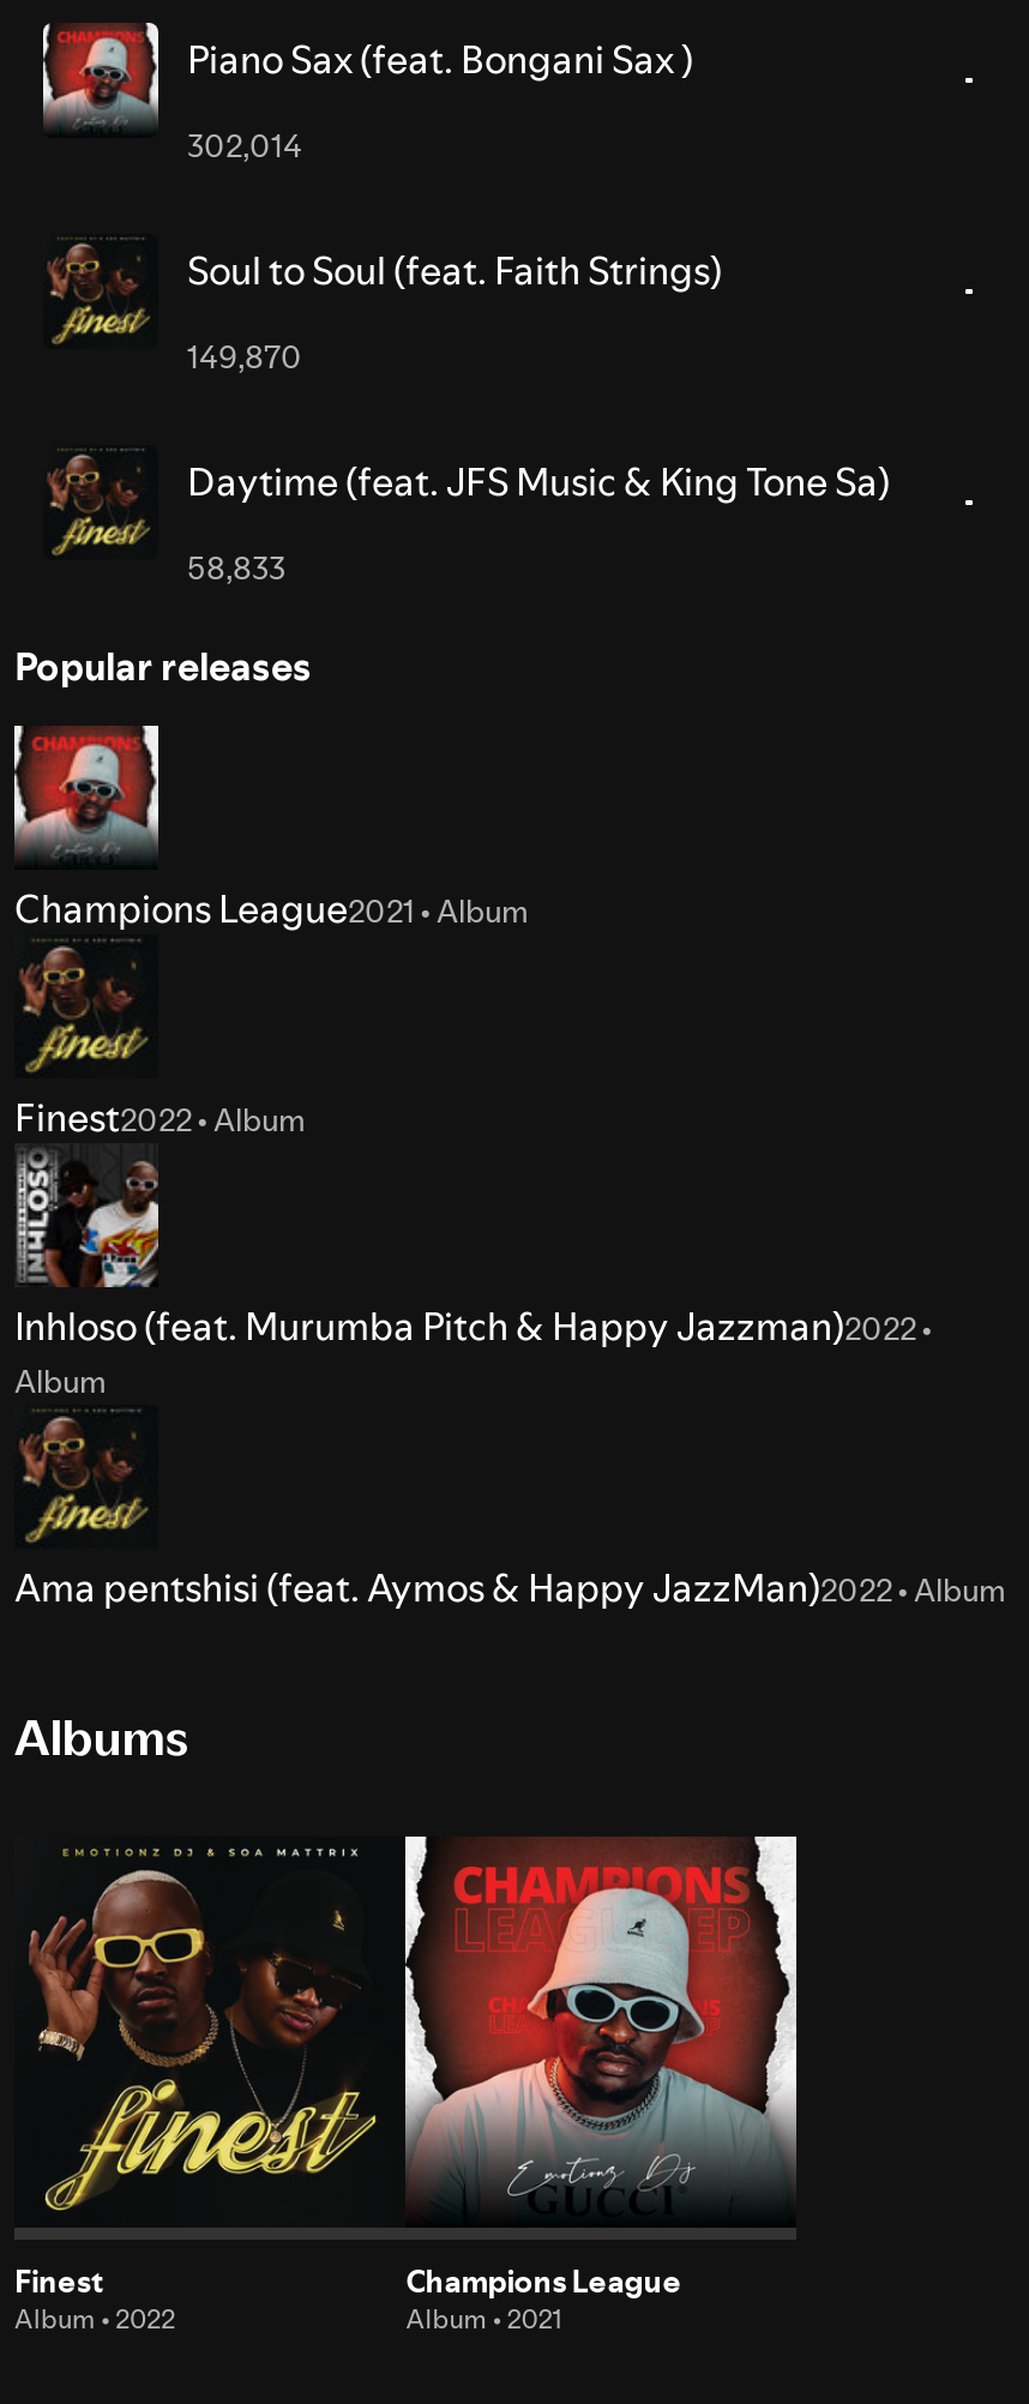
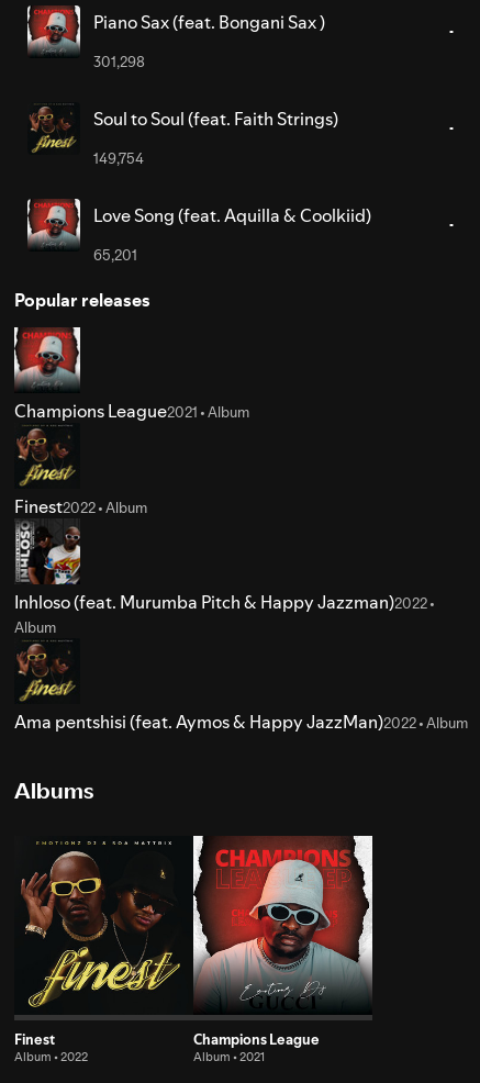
- 302,014
+ 301,298

- 149,870
+ 149,754

- [image]
- Daytime (feat. JFS Music & King Tone Sa)
+ [image]
+ Love Song (feat. Aquilla & Coolkiid)

- 58,833
+ 65,201
